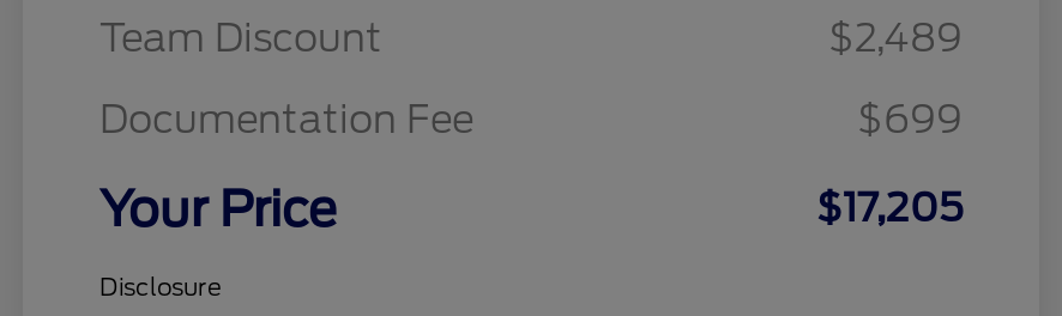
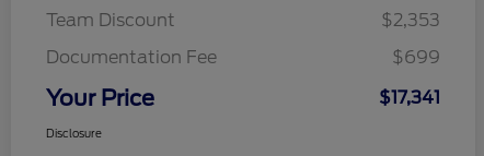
- $2,489
+ $2,353

- $17,205
+ $17,341
